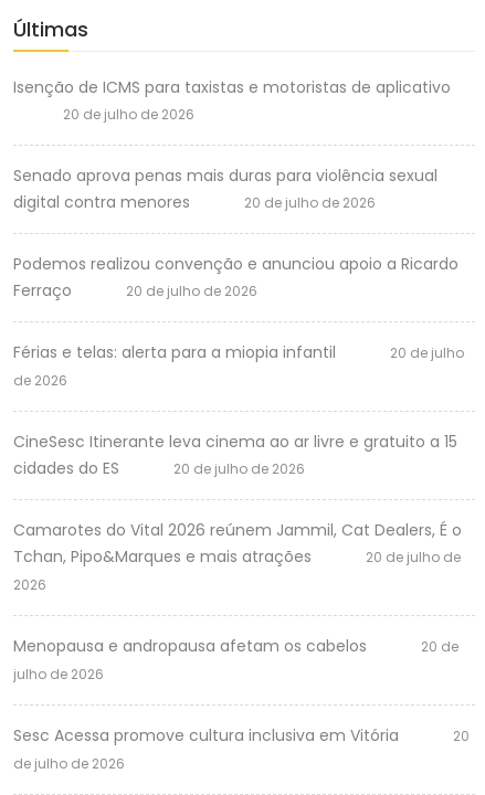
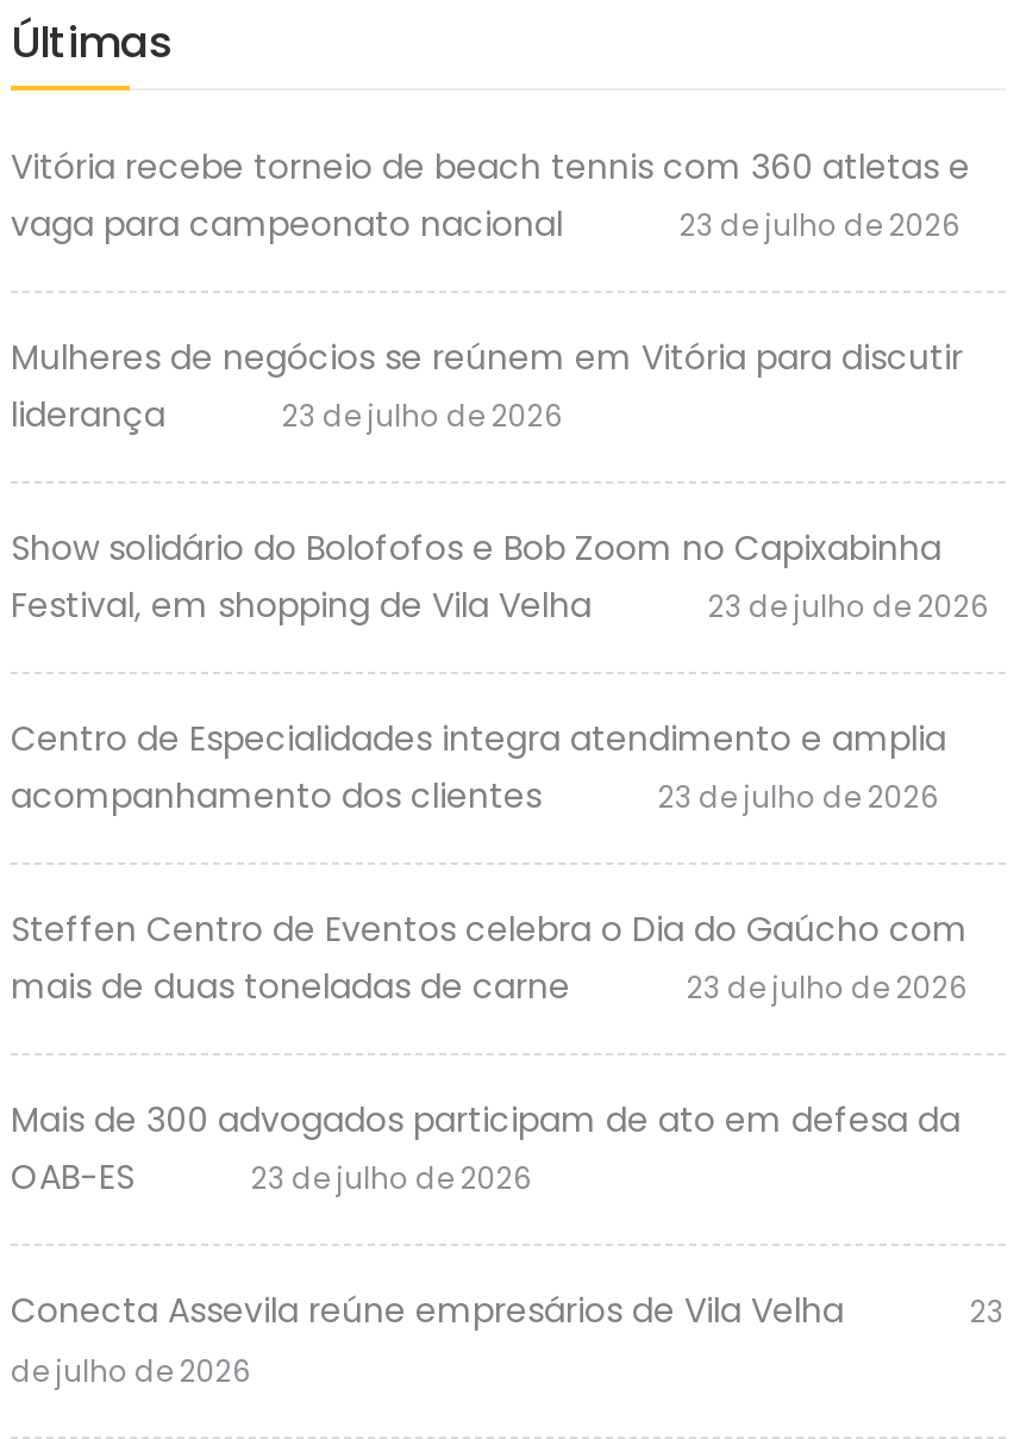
- Isenção de ICMS para taxistas e motoristas de aplicativo
- 20 de julho de 2026
- Senado aprova penas mais duras para violência sexual
- digital contra menores
- 20 de julho de 2026
- Podemos realizou convenção e anunciou apoio a Ricardo
- Ferraço
- 20 de julho de 2026
- Férias e telas: alerta para a miopia infantil
- 20 de julho
- de 2026
- CineSesc Itinerante leva cinema ao ar livre e gratuito a 15
- cidades do ES
- 20 de julho de 2026
- Camarotes do Vital 2026 reúnem Jammil, Cat Dealers, É o
- Tchan, Pipo&Marques e mais atrações
- 20 de julho de
- 2026
- Menopausa e andropausa afetam os cabelos
- 20 de
- julho de 2026
- Sesc Acessa promove cultura inclusiva em Vitória
- 20
+ Vitória recebe torneio de beach tennis com 360 atletas e
+ vaga para campeonato nacional
+ 23 de julho de 2026
+ Mulheres de negócios se reúnem em Vitória para discutir
+ liderança
+ 23 de julho de 2026
+ Show solidário do Bolofofos e Bob Zoom no Capixabinha
+ Festival, em shopping de Vila Velha
+ 23 de julho de 2026
+ Centro de Especialidades integra atendimento e amplia
+ acompanhamento dos clientes
+ 23 de julho de 2026
+ Steffen Centro de Eventos celebra o Dia do Gaúcho com
+ mais de duas toneladas de carne
+ 23 de julho de 2026
+ Mais de 300 advogados participam de ato em defesa da
+ OAB-ES
+ 23 de julho de 2026
+ Conecta Assevila reúne empresários de Vila Velha
+ 23
